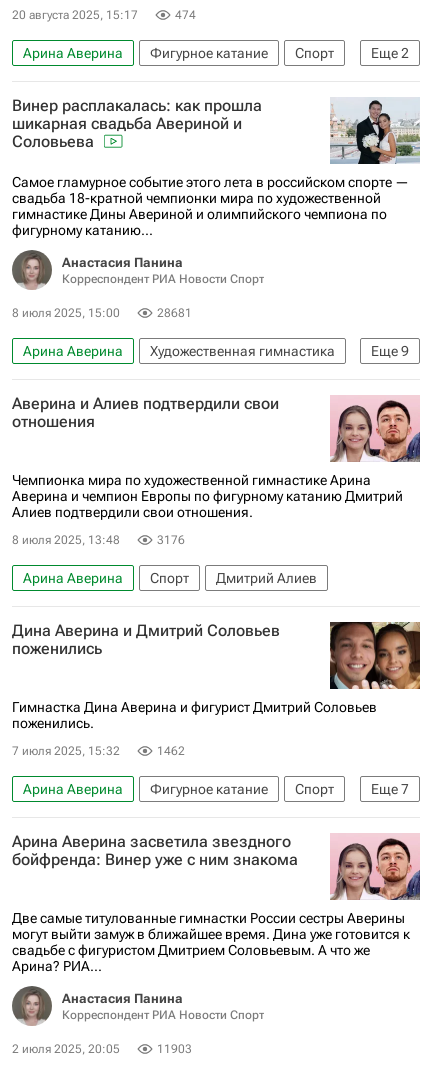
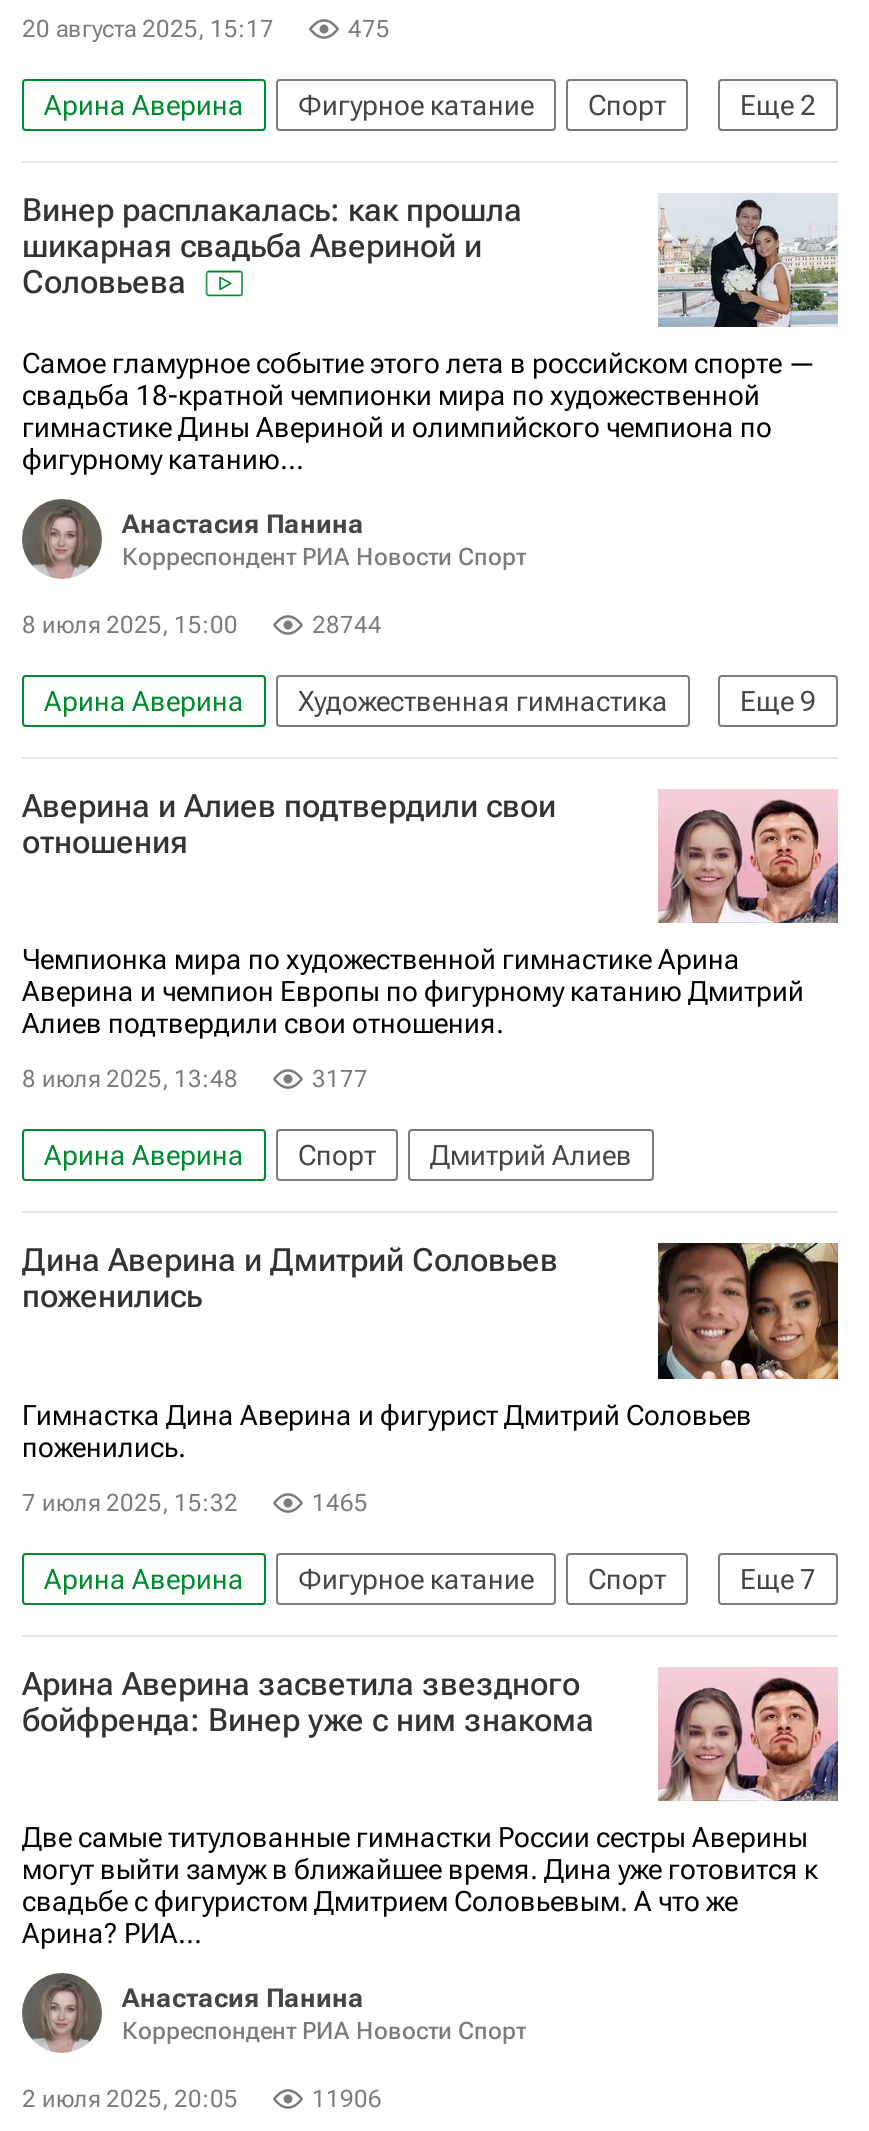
- 474
+ 475

- 28681
+ 28744

- 3176
+ 3177

- 1462
+ 1465

- 11903
+ 11906
